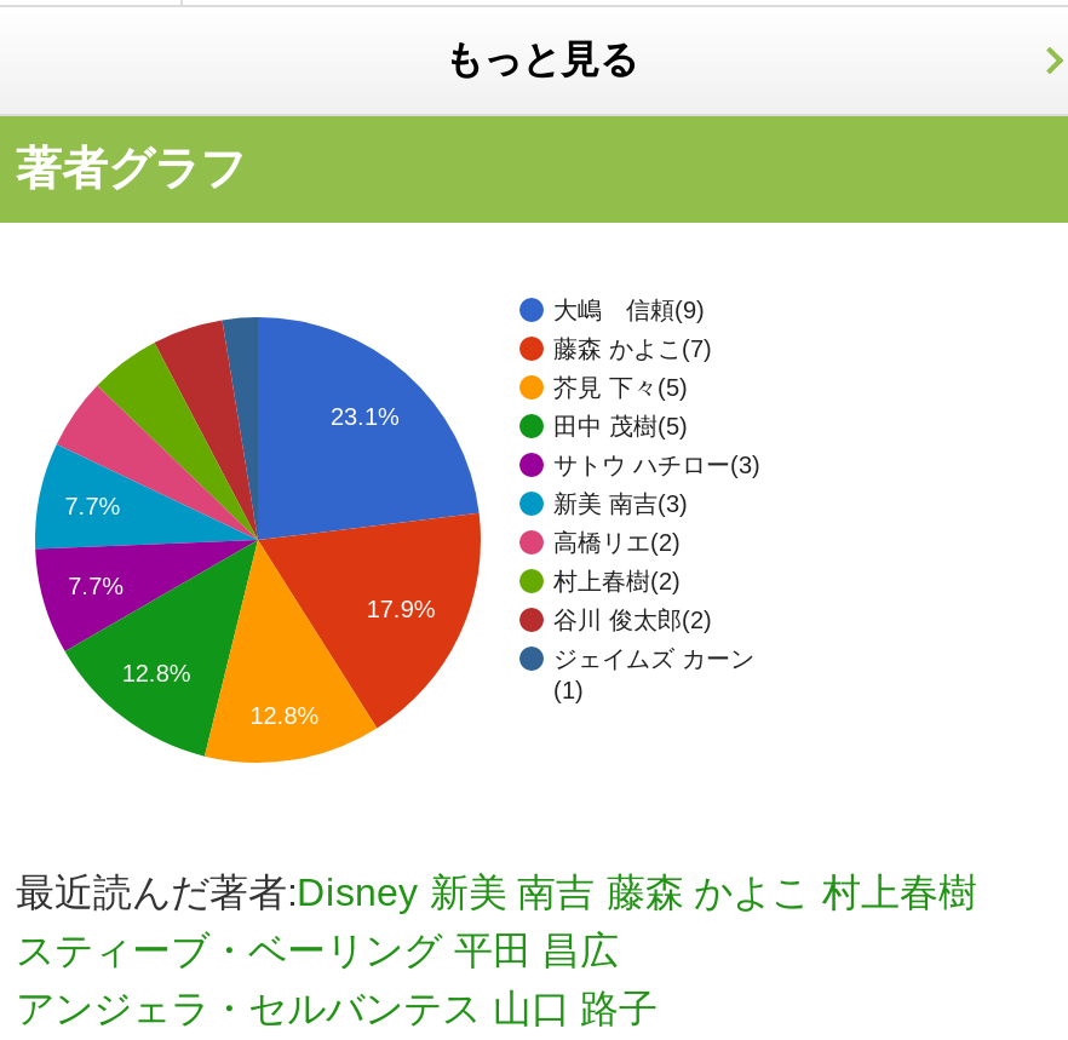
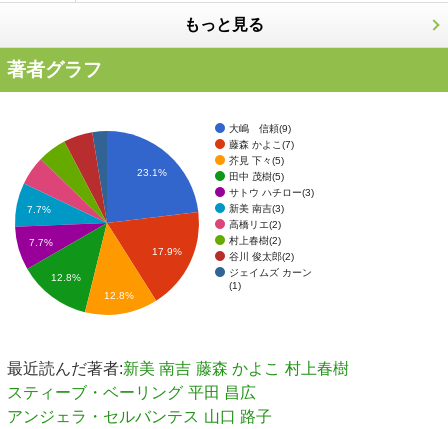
- 最近読んだ著者:Disney 新美 南吉 藤森 かよこ 村上春樹
+ 最近読んだ著者:新美 南吉 藤森 かよこ 村上春樹
